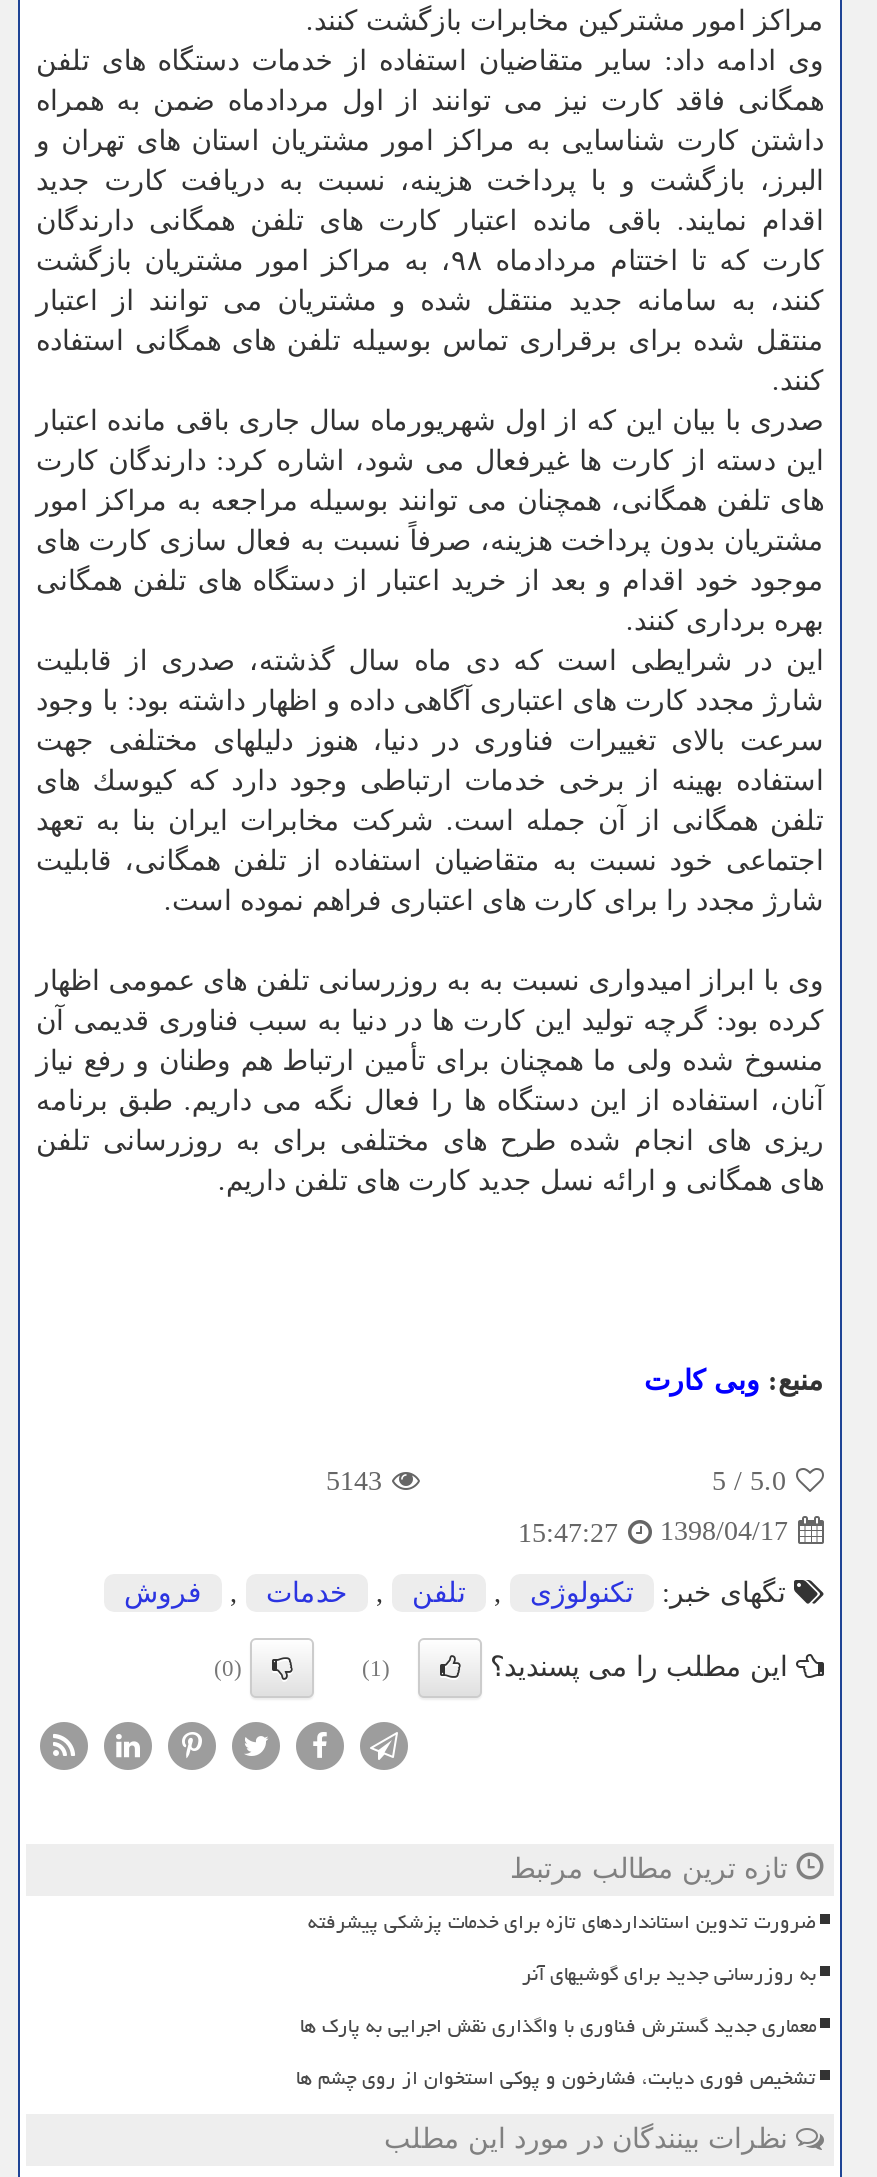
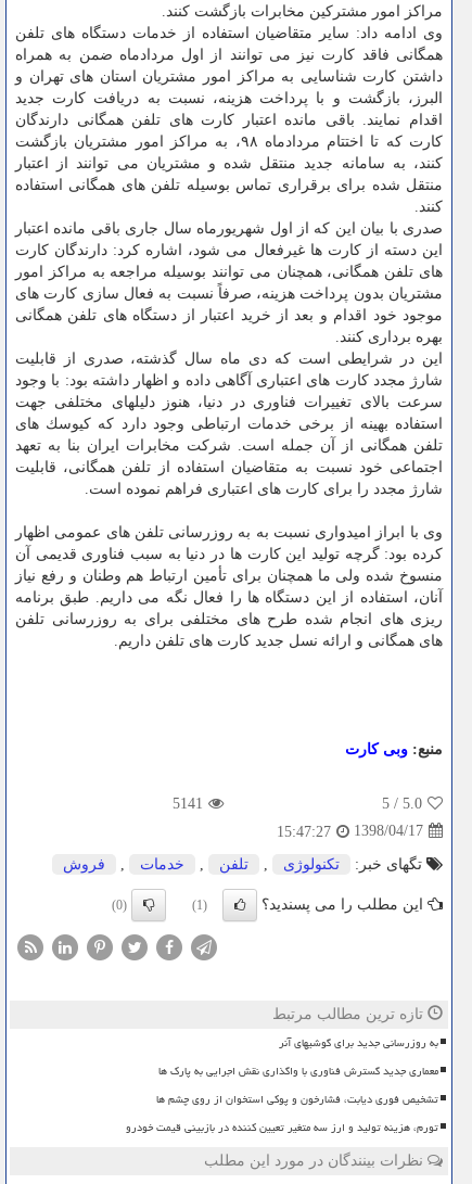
- 5143
+ 5141

- ضرورت تدوین استانداردهای تازه برای خدمات پزشکی پیشرفته

moved up: به روزرسانی جدید برای گوشیهای آنر | معماری جدید گسترش فناوری با واگذاری نقش اجرایی به پارک ها | تشخیص فوری دیابت، فشارخون و پوکی استخوان از روی چشم ها

+ تورم، هزینه تولید و ارز سه متغیر تعیین کننده در بازبینی قیمت خودرو
